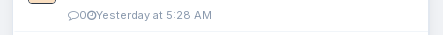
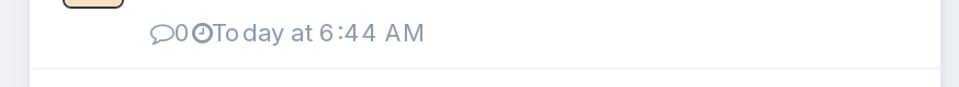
- Yesterday at 5:28 AM
+ Today at 6:44 AM
